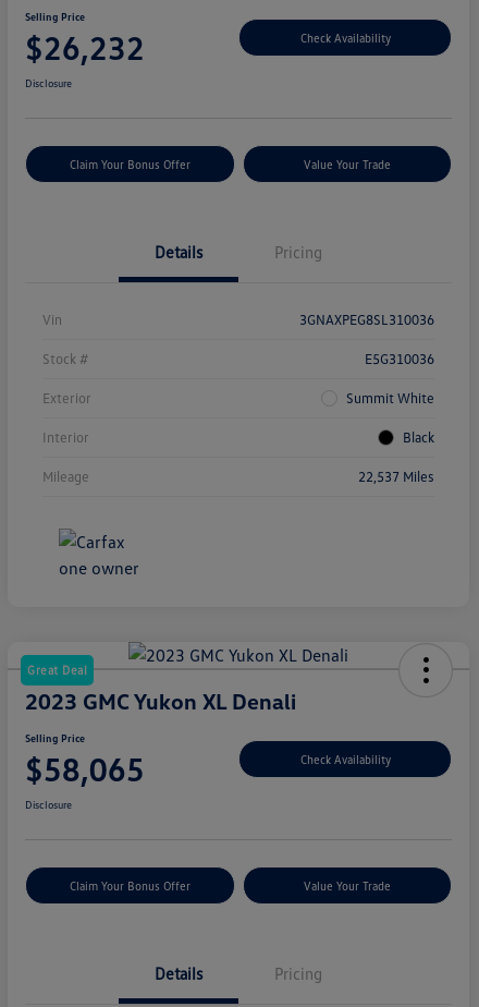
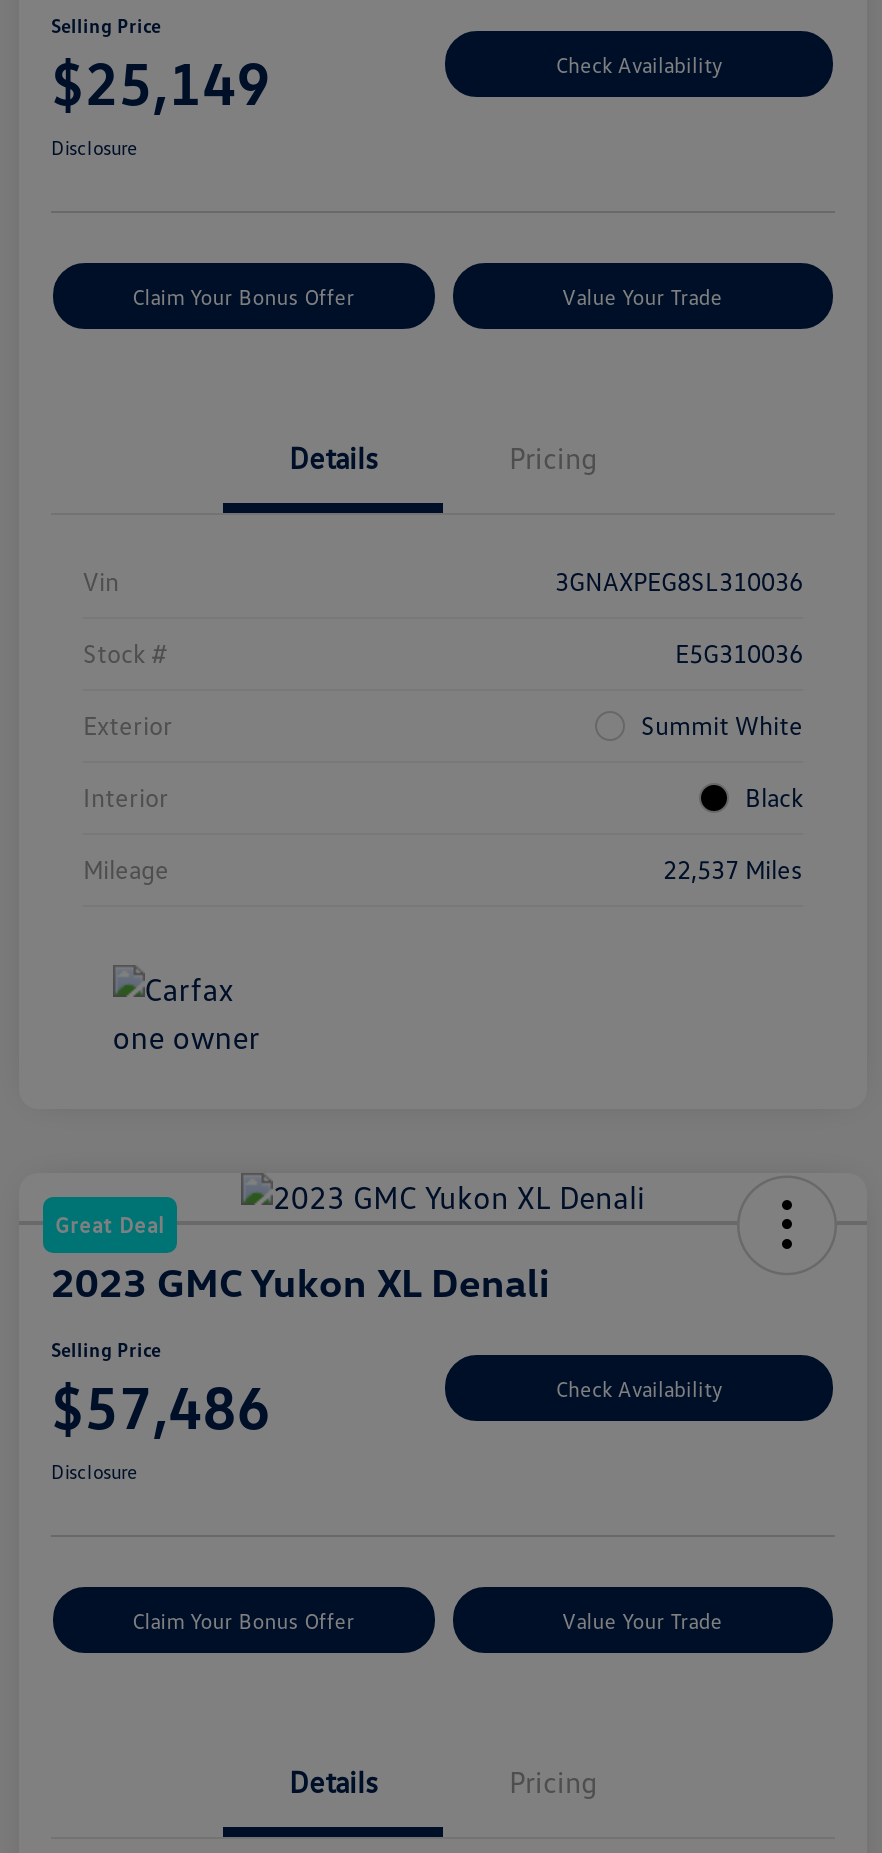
- $26,232
+ $25,149

- $58,065
+ $57,486
